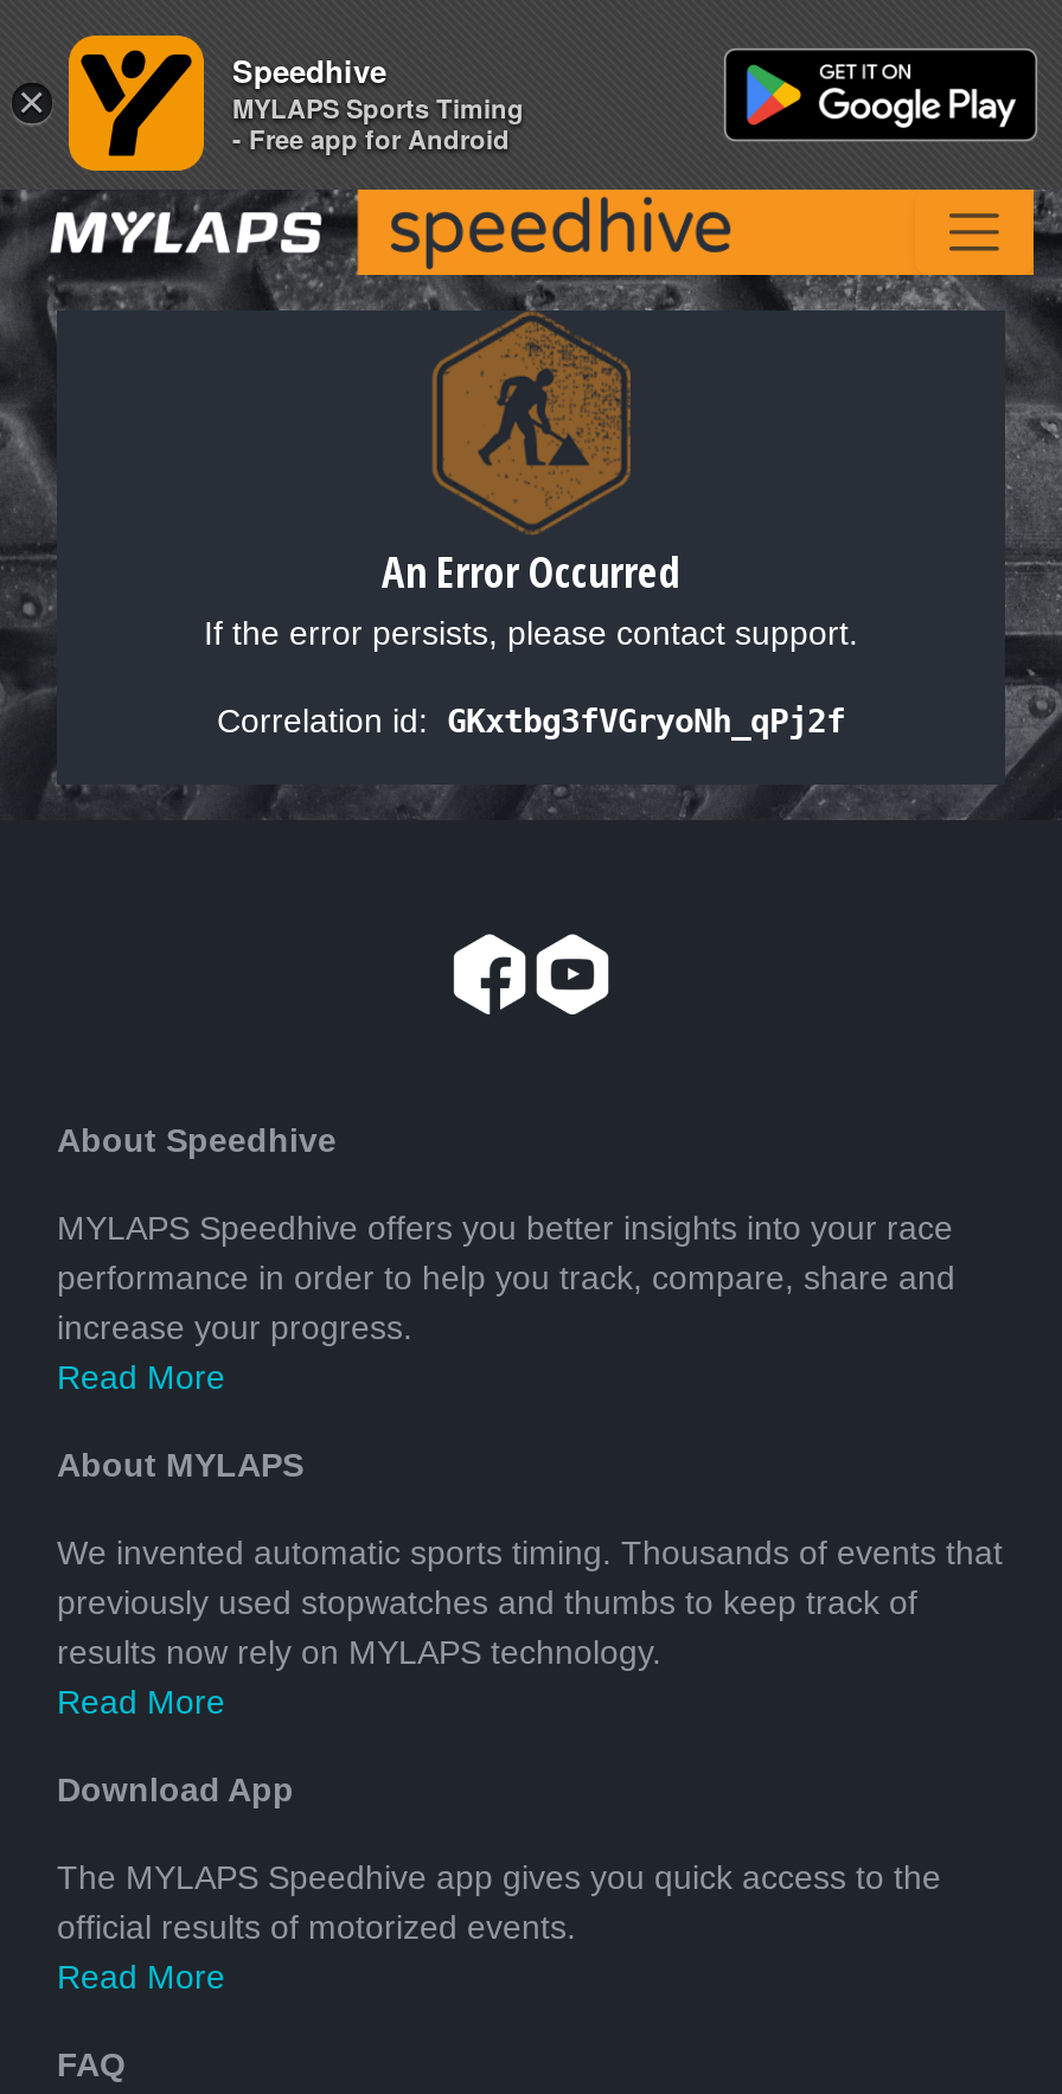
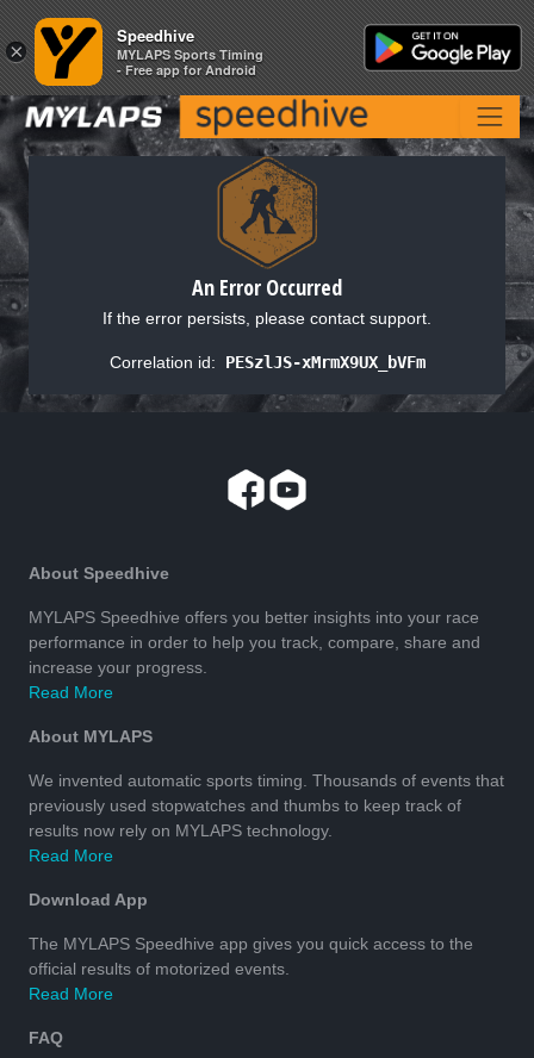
- Correlation id: GKxtbg3fVGryoNh_qPj2f
+ Correlation id: PESzlJS-xMrmX9UX_bVFm
